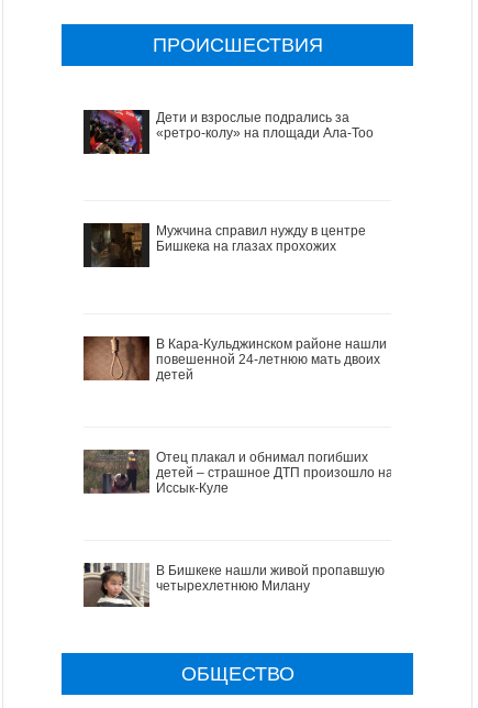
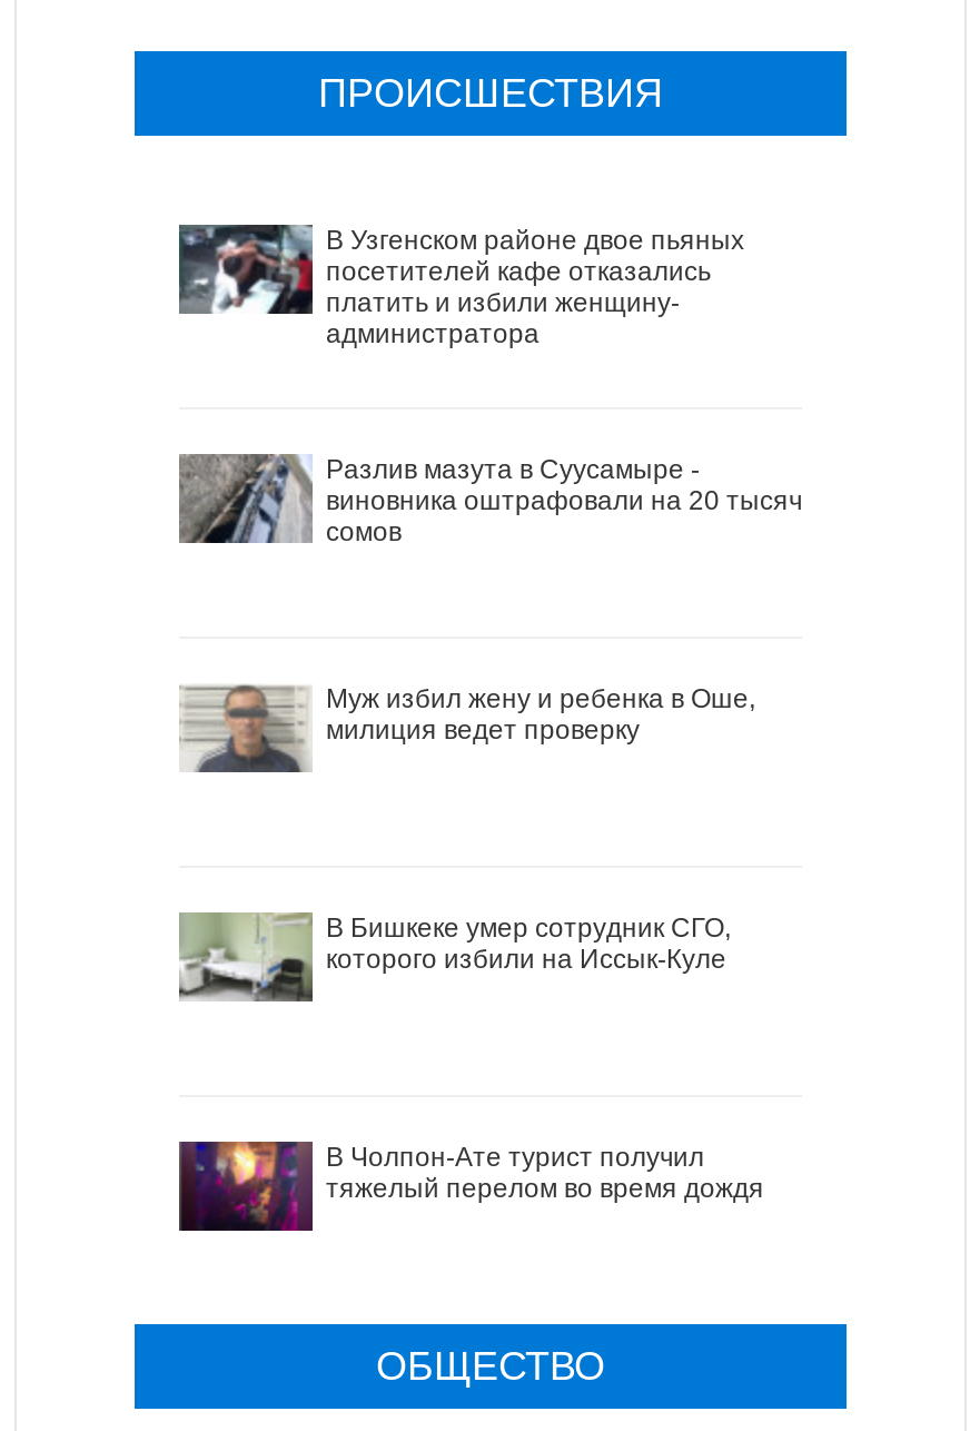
- [image]
- Дети и взрослые подрались за
- «ретро-колу» на площади Ала-Тоо
+ [image]
+ В Узгенском районе двое пьяных
+ посетителей кафе отказались
+ платить и избили женщину-
+ администратора

- [image]
- Мужчина справил нужду в центре
- Бишкека на глазах прохожих
+ [image]
+ Разлив мазута в Суусамыре -
+ виновника оштрафовали на 20 тысяч
+ сомов

- [image]
- В Кара-Кульджинском районе нашли
- повешенной 24-летнюю мать двоих
- детей
+ [image]
+ Муж избил жену и ребенка в Оше,
+ милиция ведет проверку

- [image]
- Отец плакал и обнимал погибших
- детей – страшное ДТП произошло на
- Иссык-Куле
+ [image]
+ В Бишкеке умер сотрудник СГО,
+ которого избили на Иссык-Куле

- [image]
- В Бишкеке нашли живой пропавшую
- четырехлетнюю Милану
+ [image]
+ В Чолпон-Ате турист получил
+ тяжелый перелом во время дождя
